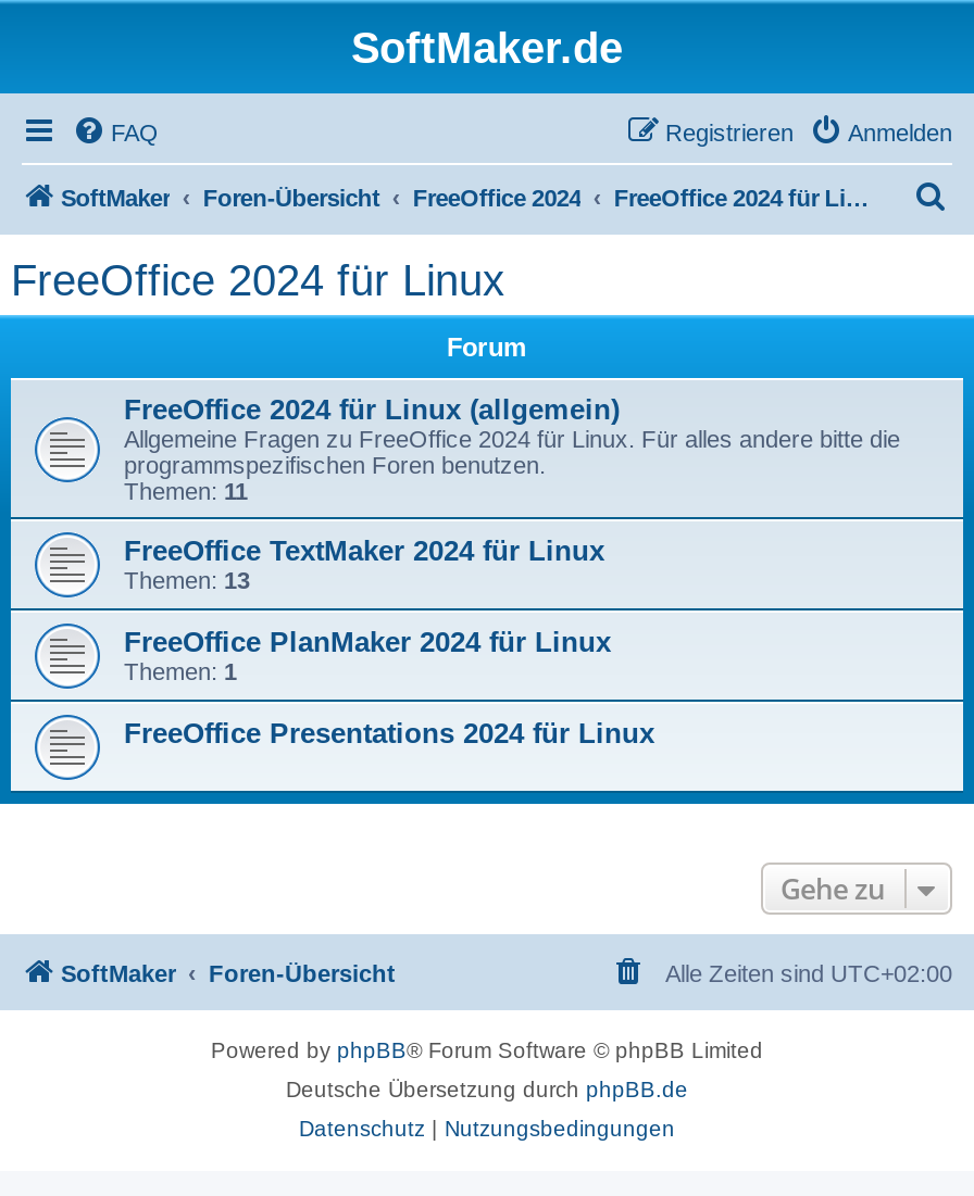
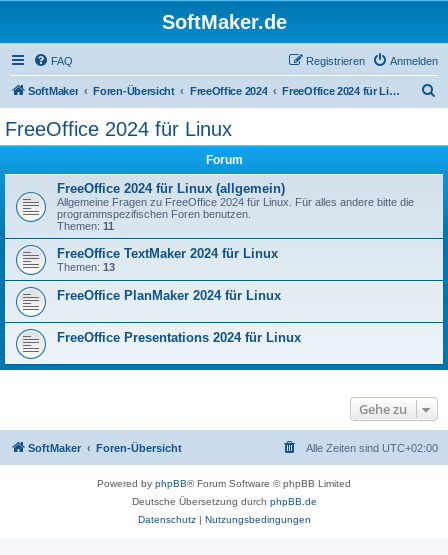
- Themen: 1
